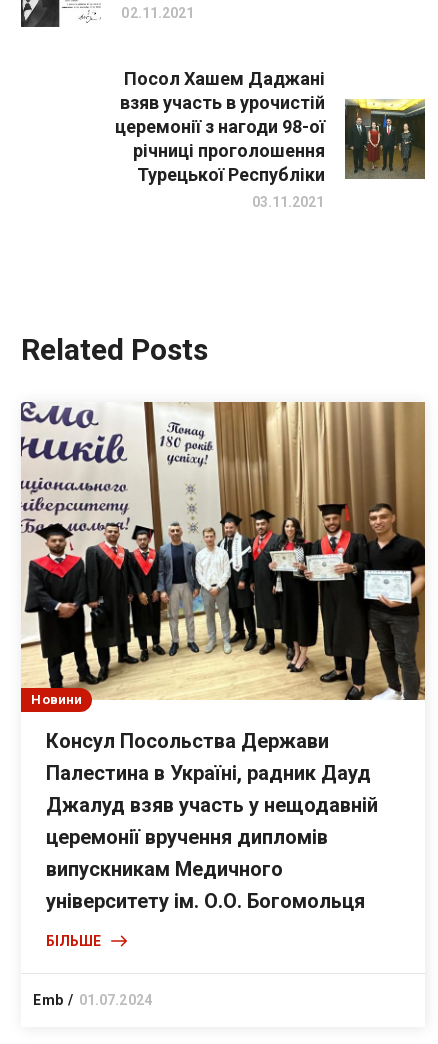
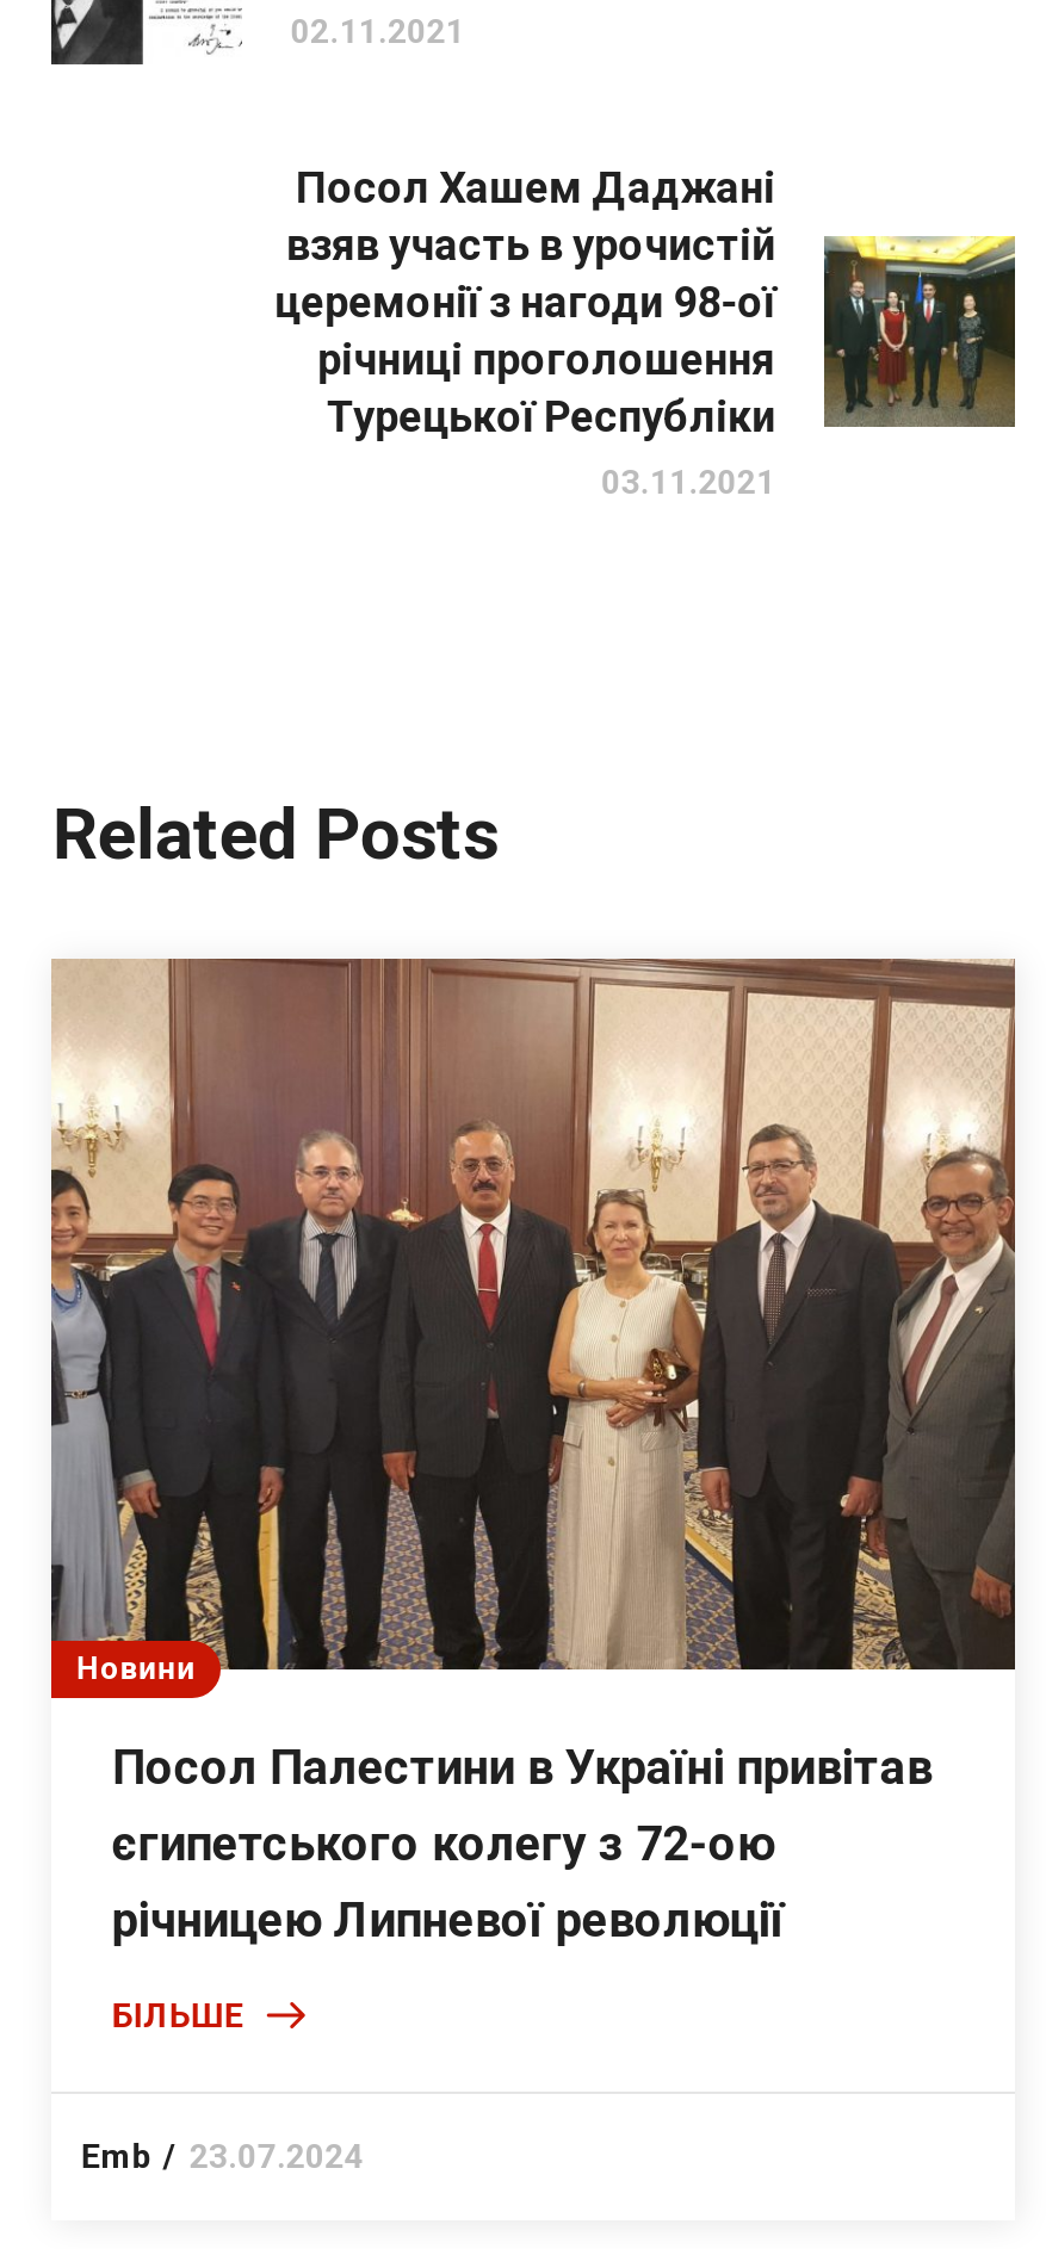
- [image]
- Консул Посольства Держави
- Палестина в Україні, радник Дауд
- Джалуд взяв участь у нещодавній
- церемонії вручення дипломів
- випускникам Медичного
- університету ім. О.О. Богомольця
+ [image]
+ Посол Палестини в Україні привітав
+ єгипетського колегу з 72-ою
+ річницею Липневої революції

- Emb 01.07.2024
+ Emb 23.07.2024
